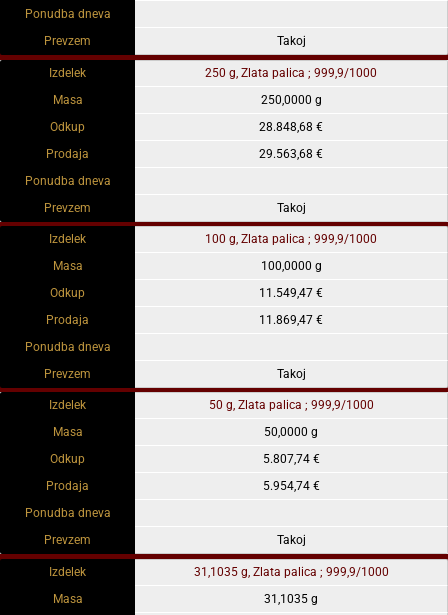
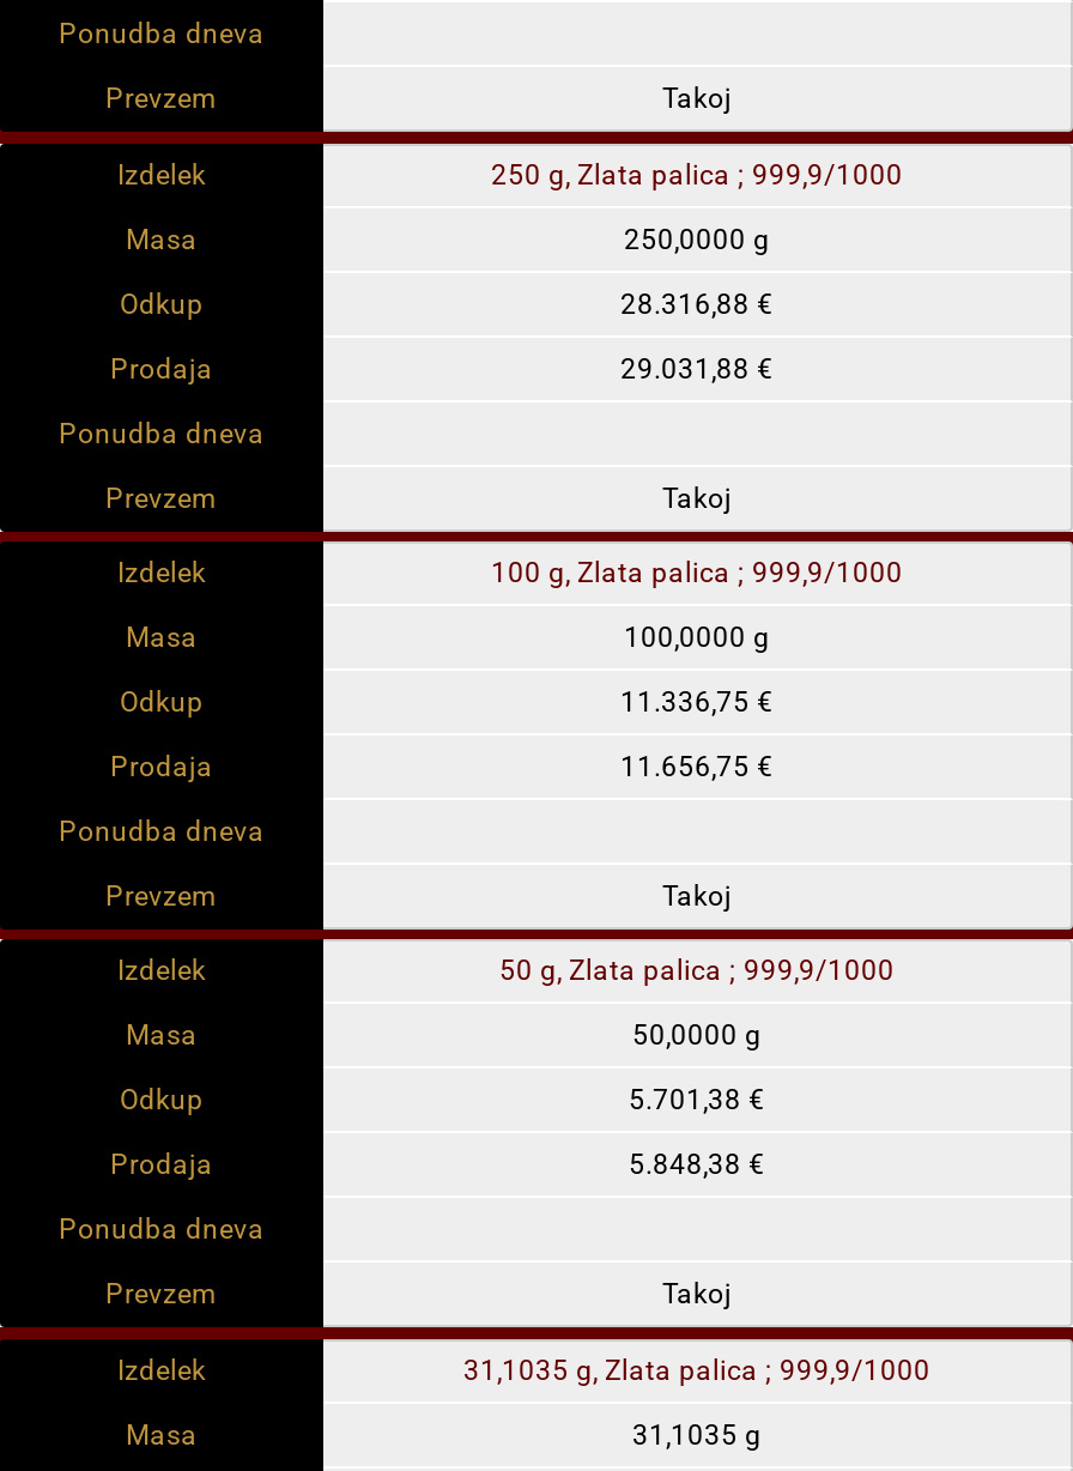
- 28.848,68 €
+ 28.316,88 €

- 29.563,68 €
+ 29.031,88 €

- 11.549,47 €
+ 11.336,75 €

- 11.869,47 €
+ 11.656,75 €

- 5.807,74 €
+ 5.701,38 €

- 5.954,74 €
+ 5.848,38 €
